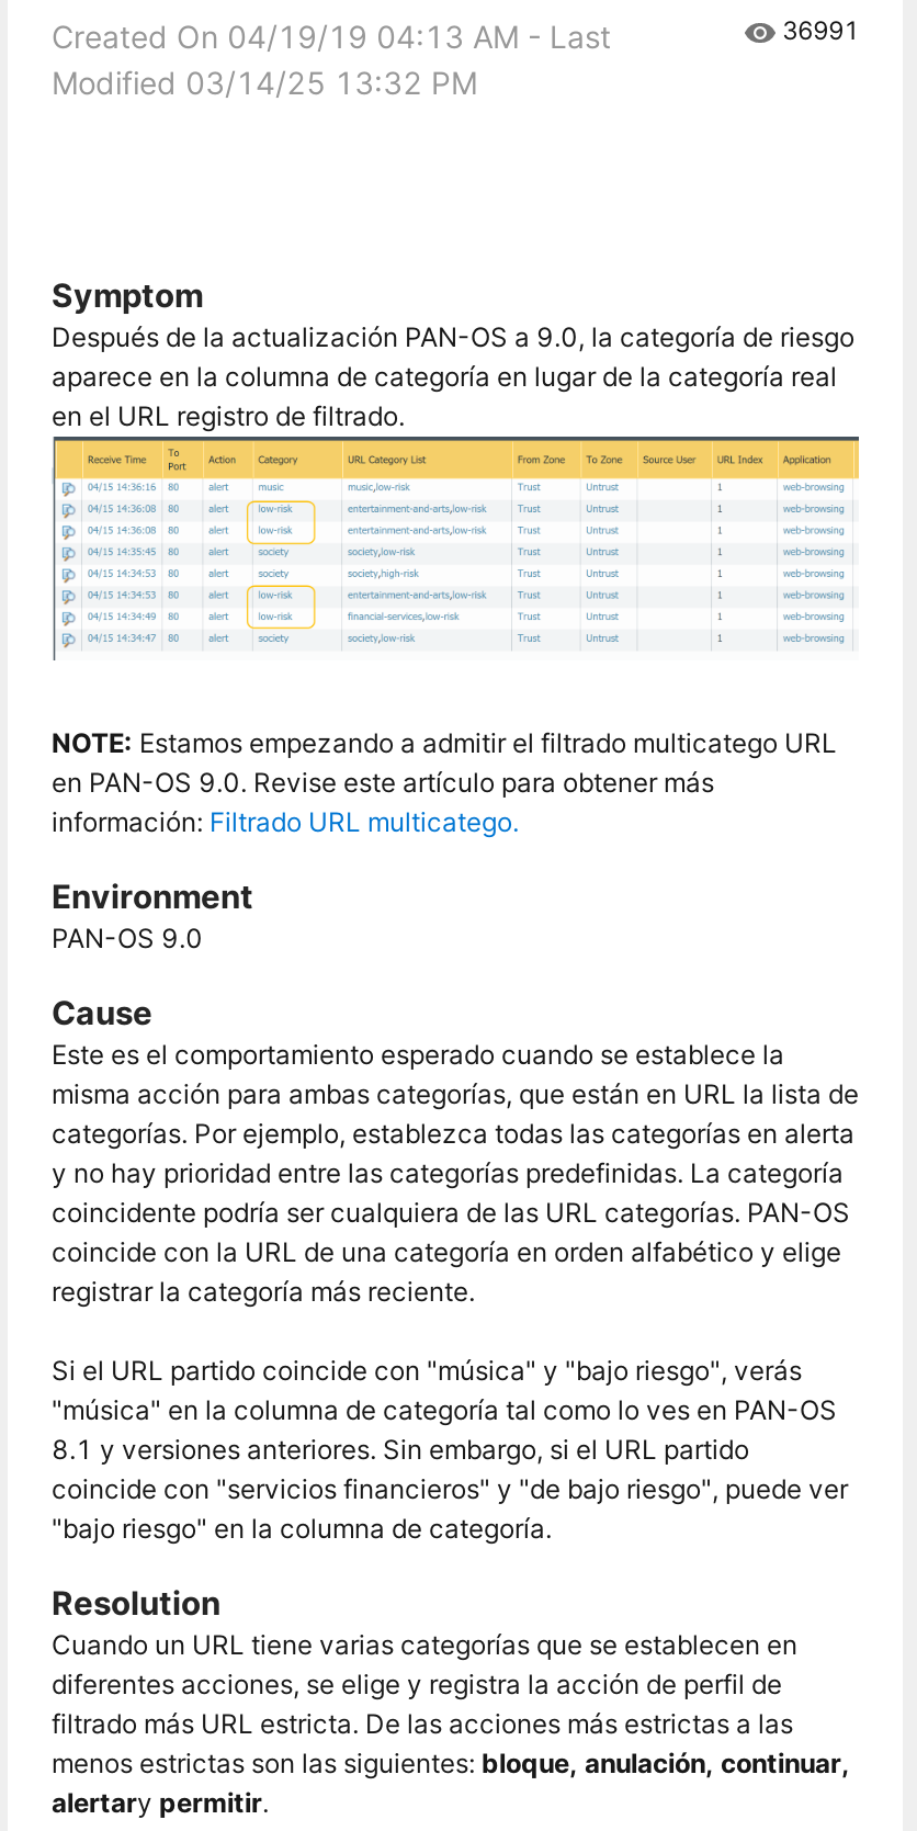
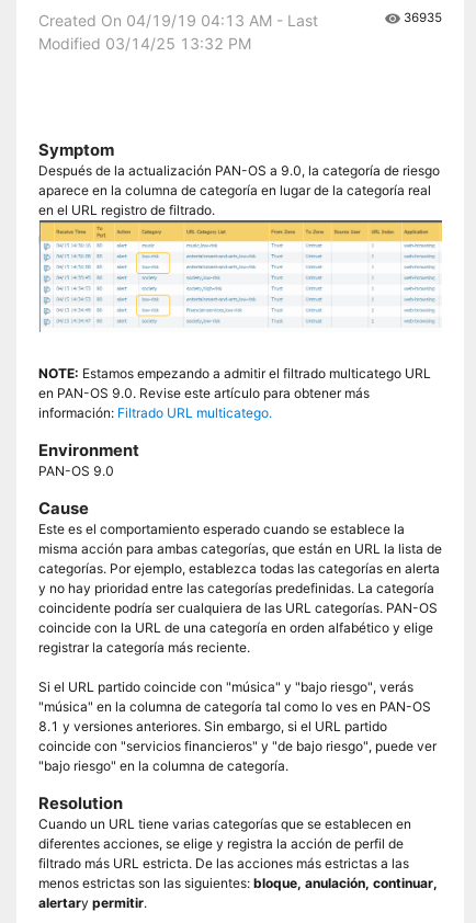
- 36991
+ 36935
